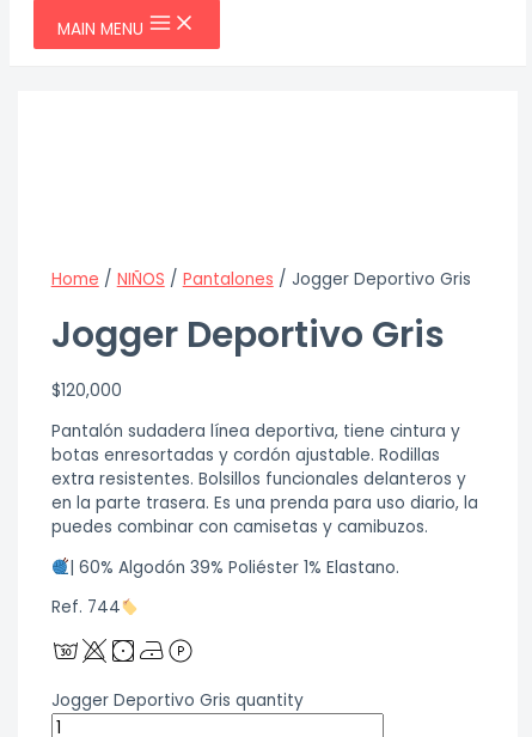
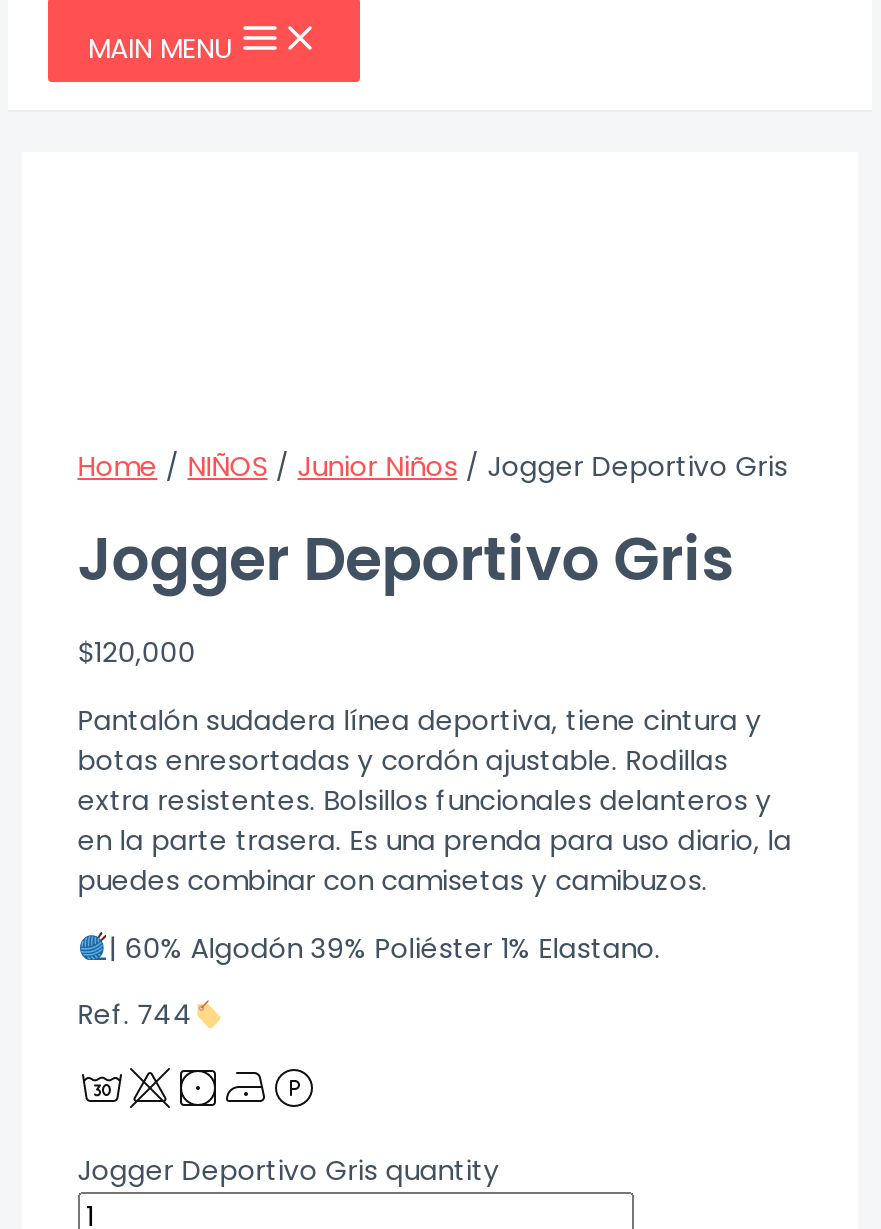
- Home / NIÑOS / Pantalones / Jogger Deportivo Gris
+ Home / NIÑOS / Junior Niños / Jogger Deportivo Gris
